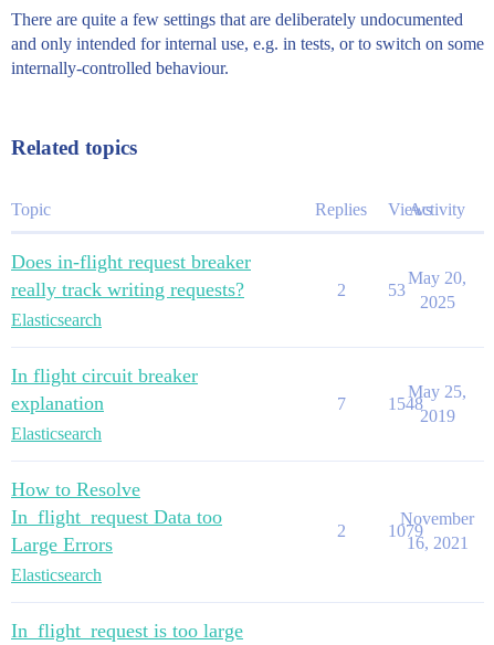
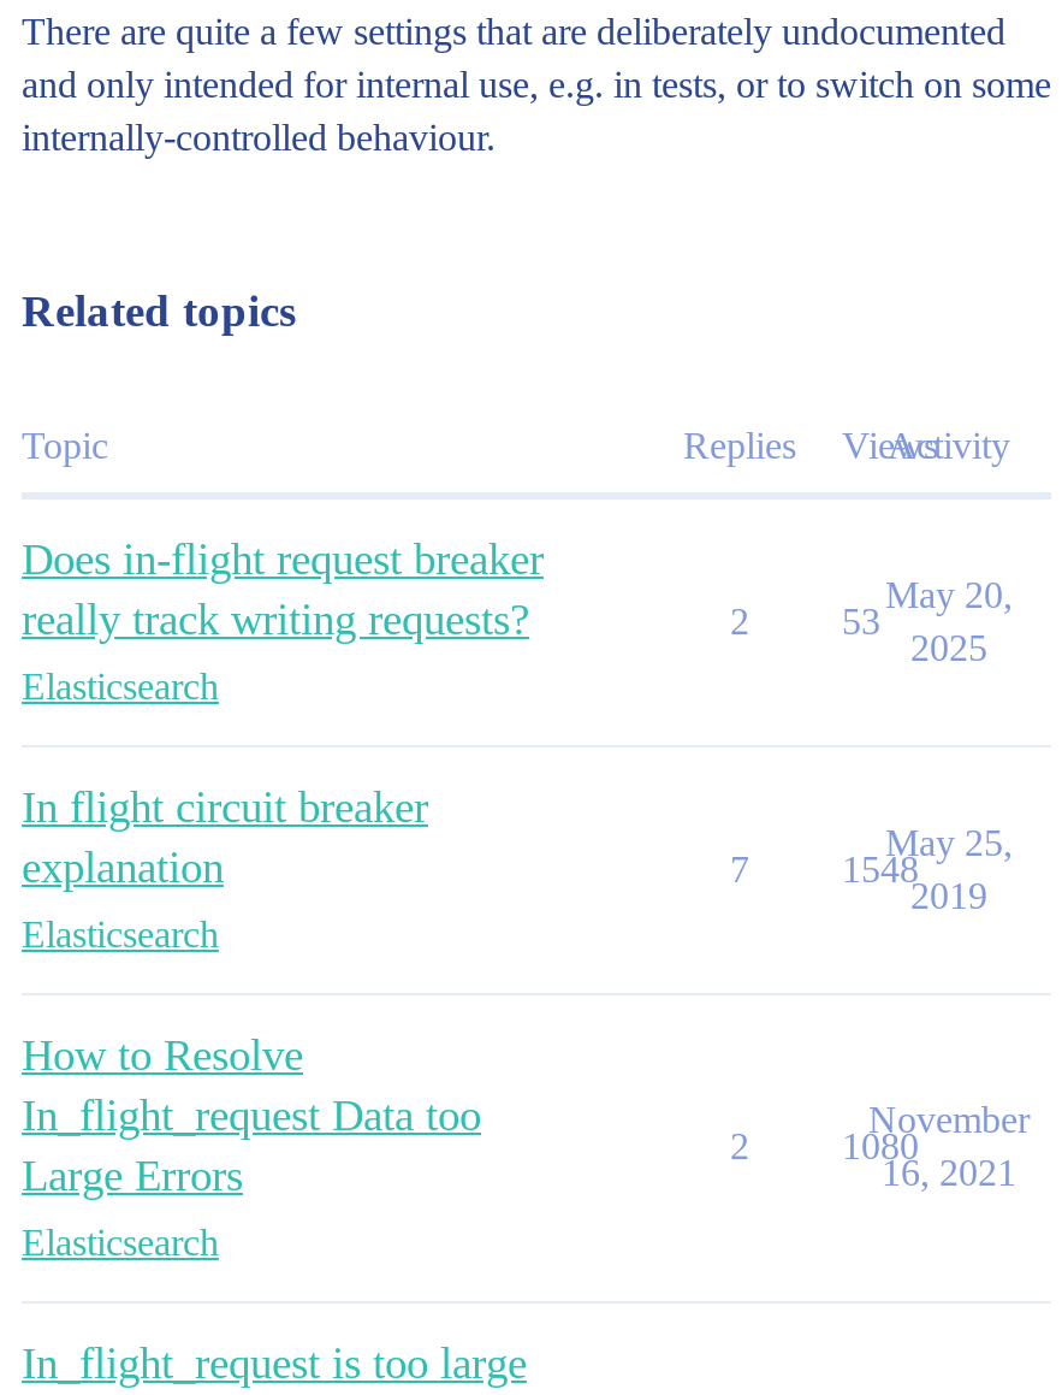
- 1079
+ 1080
